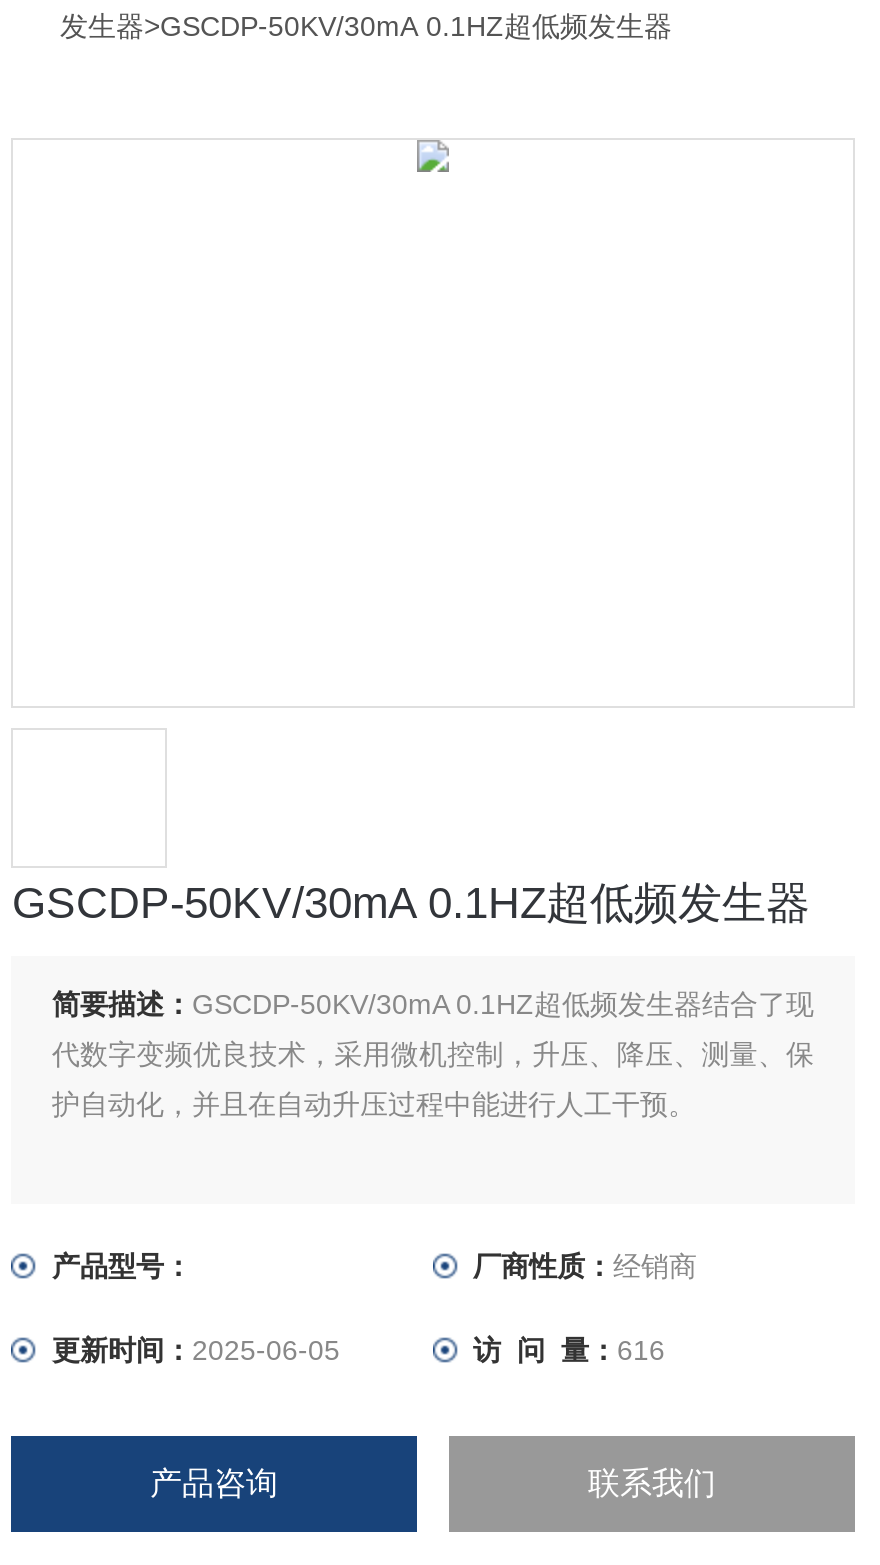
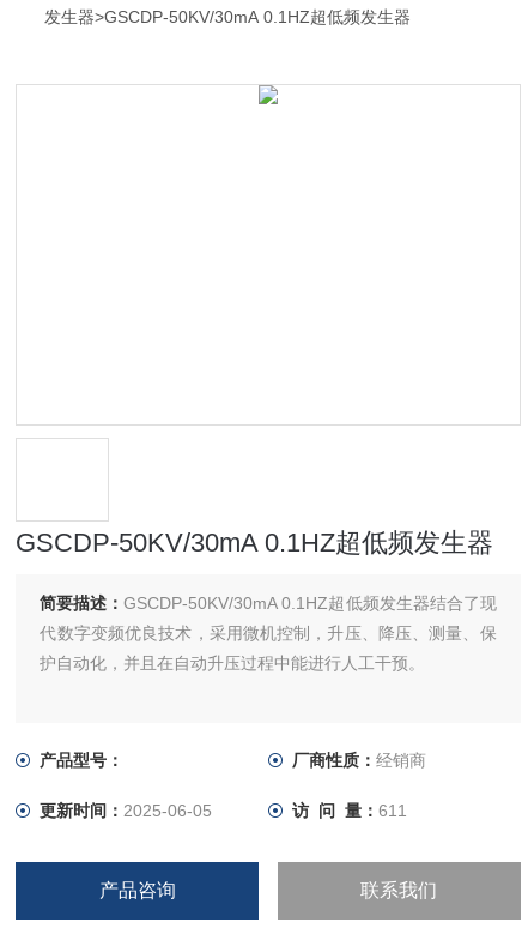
- 访 问 量：616
+ 访 问 量：611
